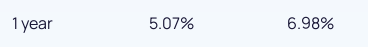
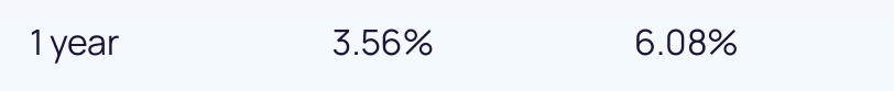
- 5.07%
+ 3.56%

- 6.98%
+ 6.08%
